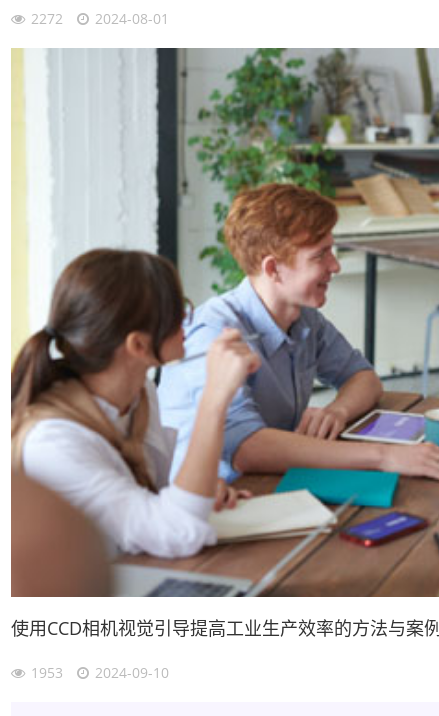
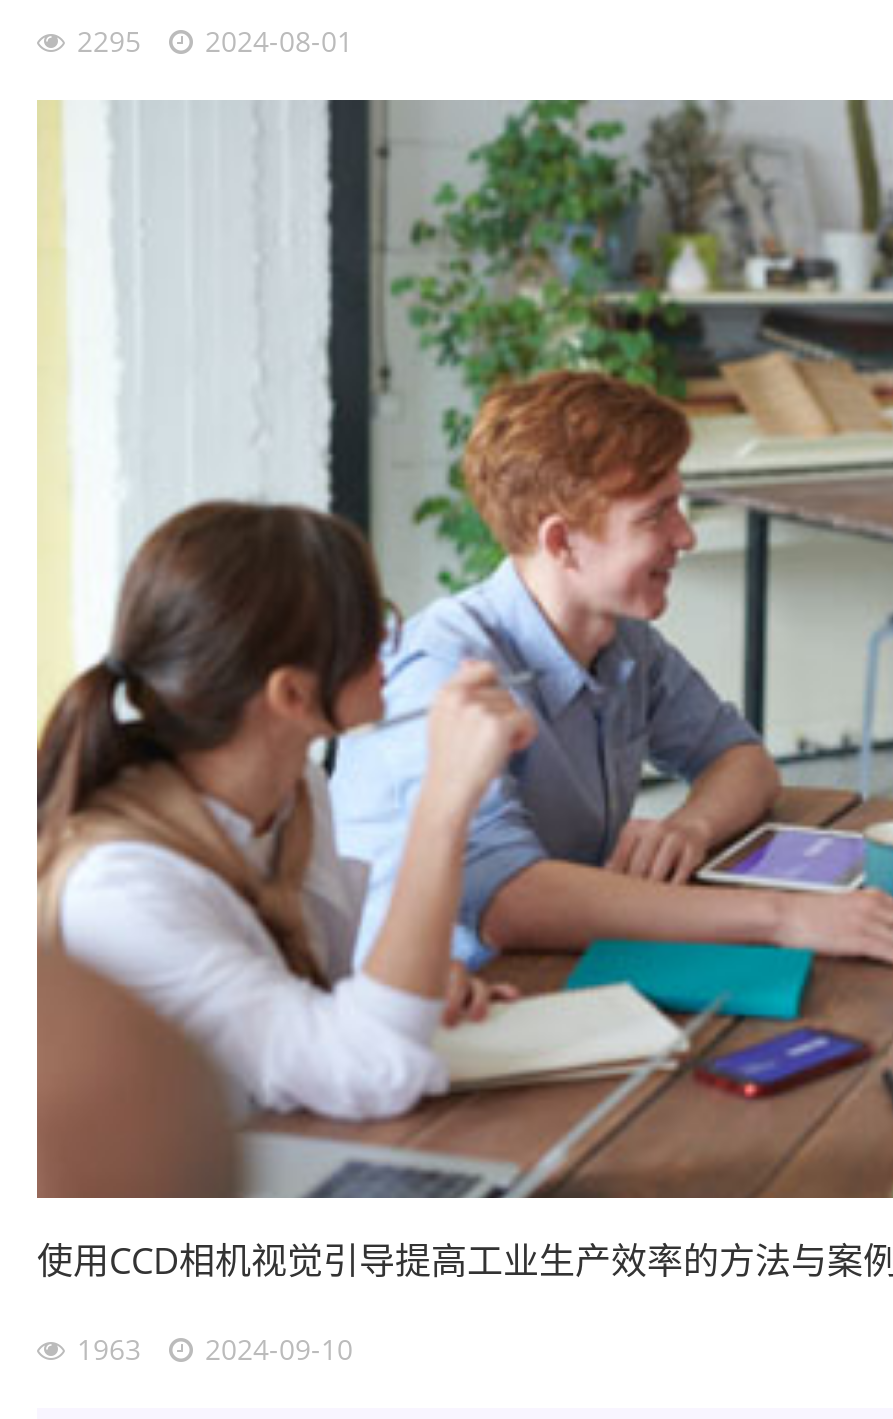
- 2272 2024-08-01
+ 2295 2024-08-01

- 1953 2024-09-10
+ 1963 2024-09-10
